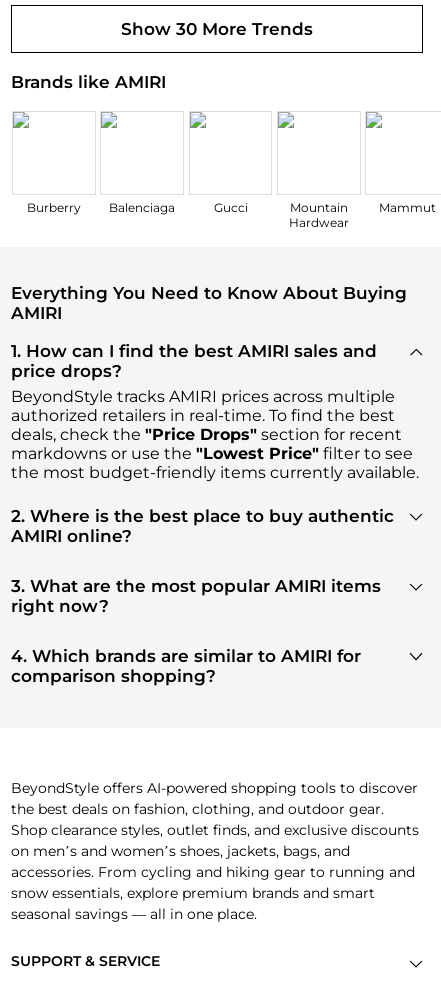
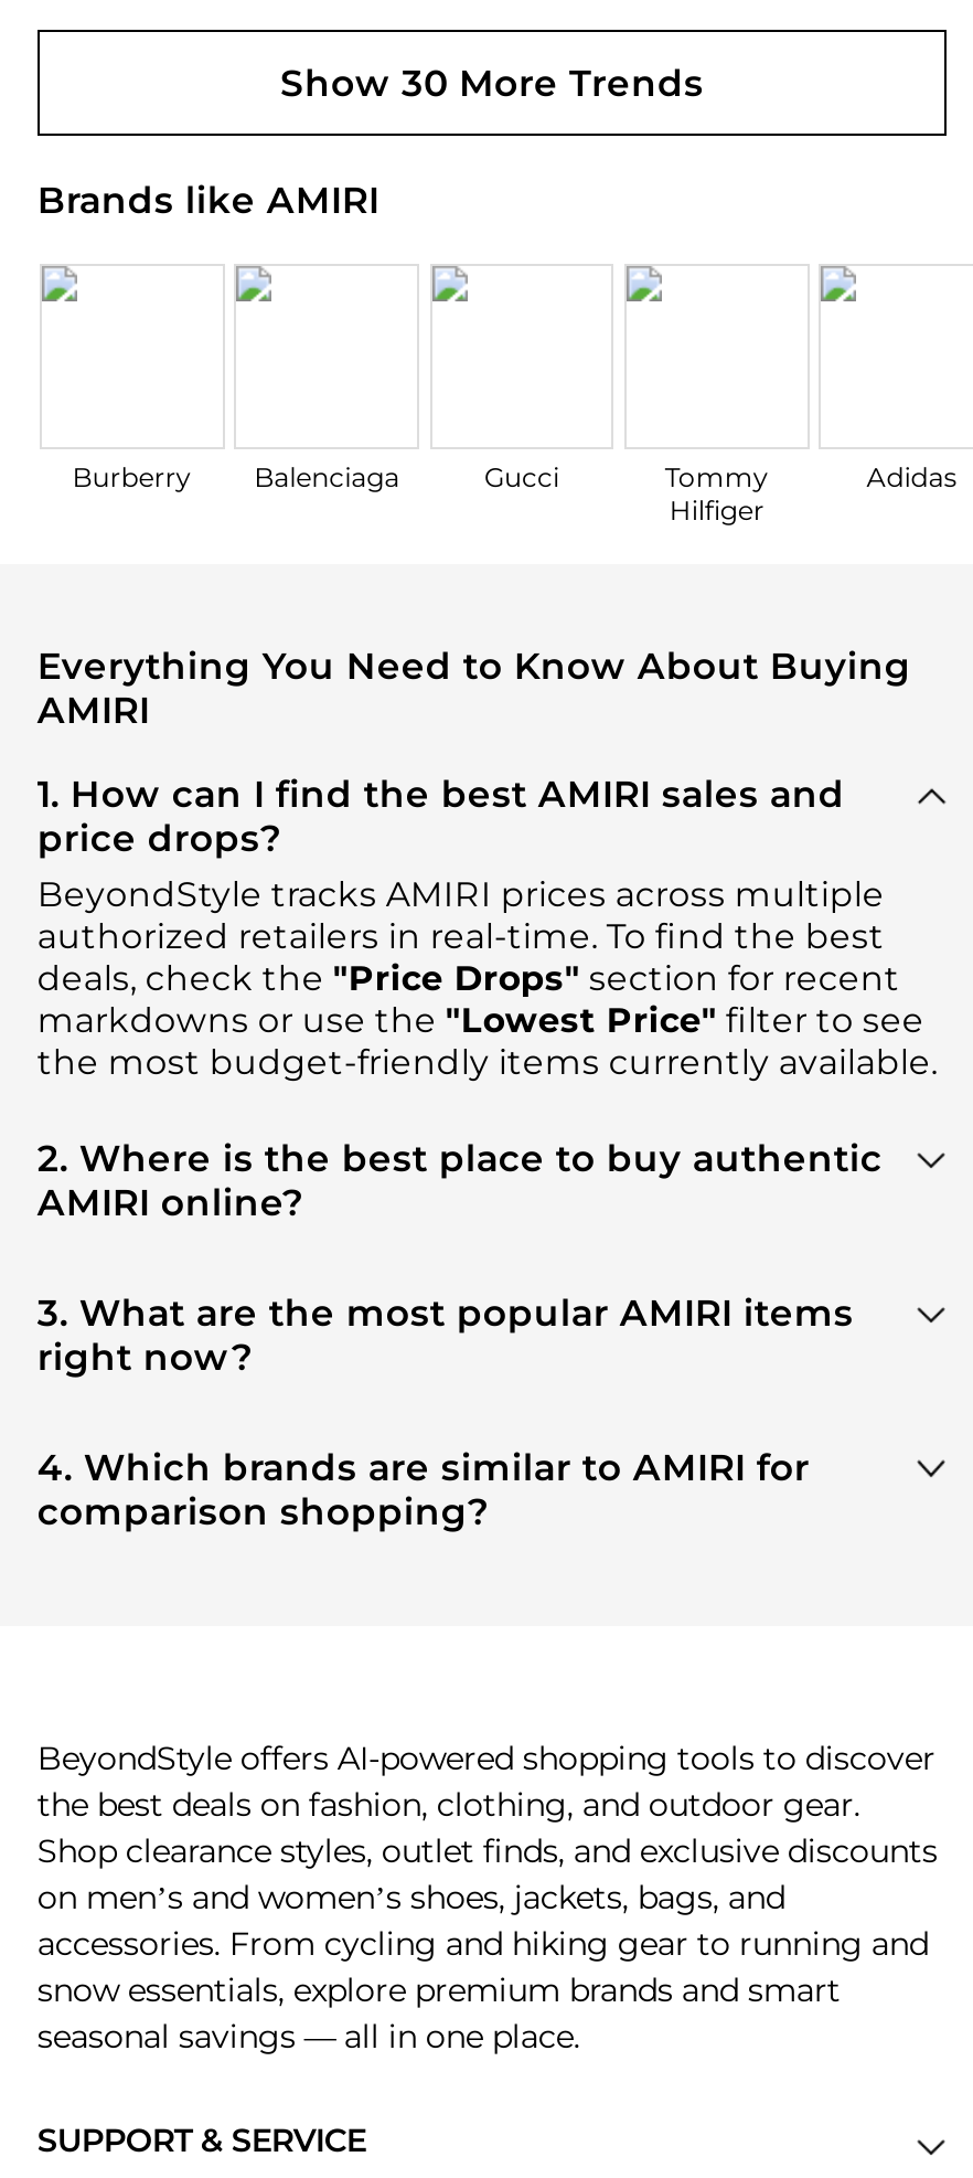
- Mountain
- Hardwear
+ Tommy
+ Hilfiger

- Mammut
+ Adidas
